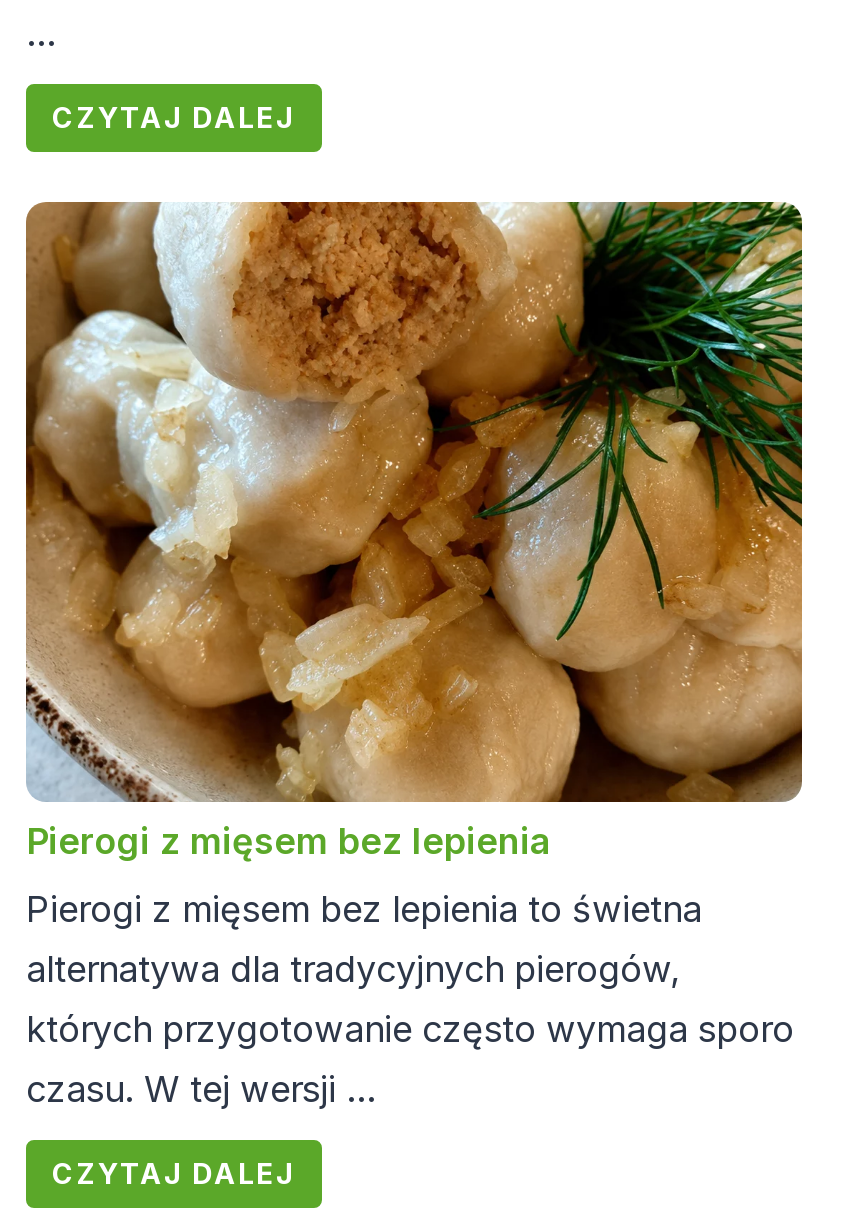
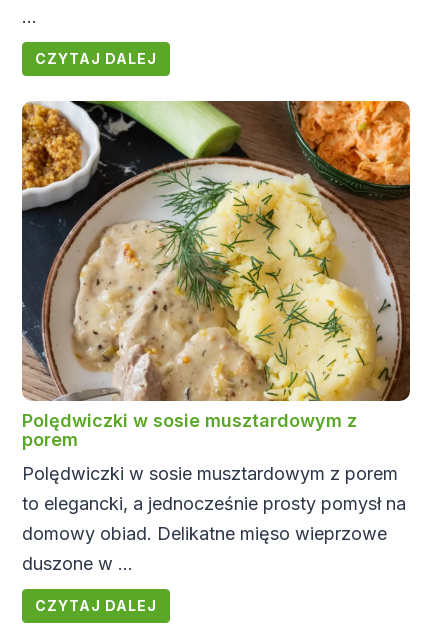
- [image]
- Pierogi z mięsem bez lepienia
+ [image]
+ Polędwiczki w sosie musztardowym z
+ porem

- Pierogi z mięsem bez lepienia to świetna
- alternatywa dla tradycyjnych pierogów,
- których przygotowanie często wymaga sporo
- czasu. W tej wersji ...
+ Polędwiczki w sosie musztardowym z porem
+ to elegancki, a jednocześnie prosty pomysł na
+ domowy obiad. Delikatne mięso wieprzowe
+ duszone w ...
